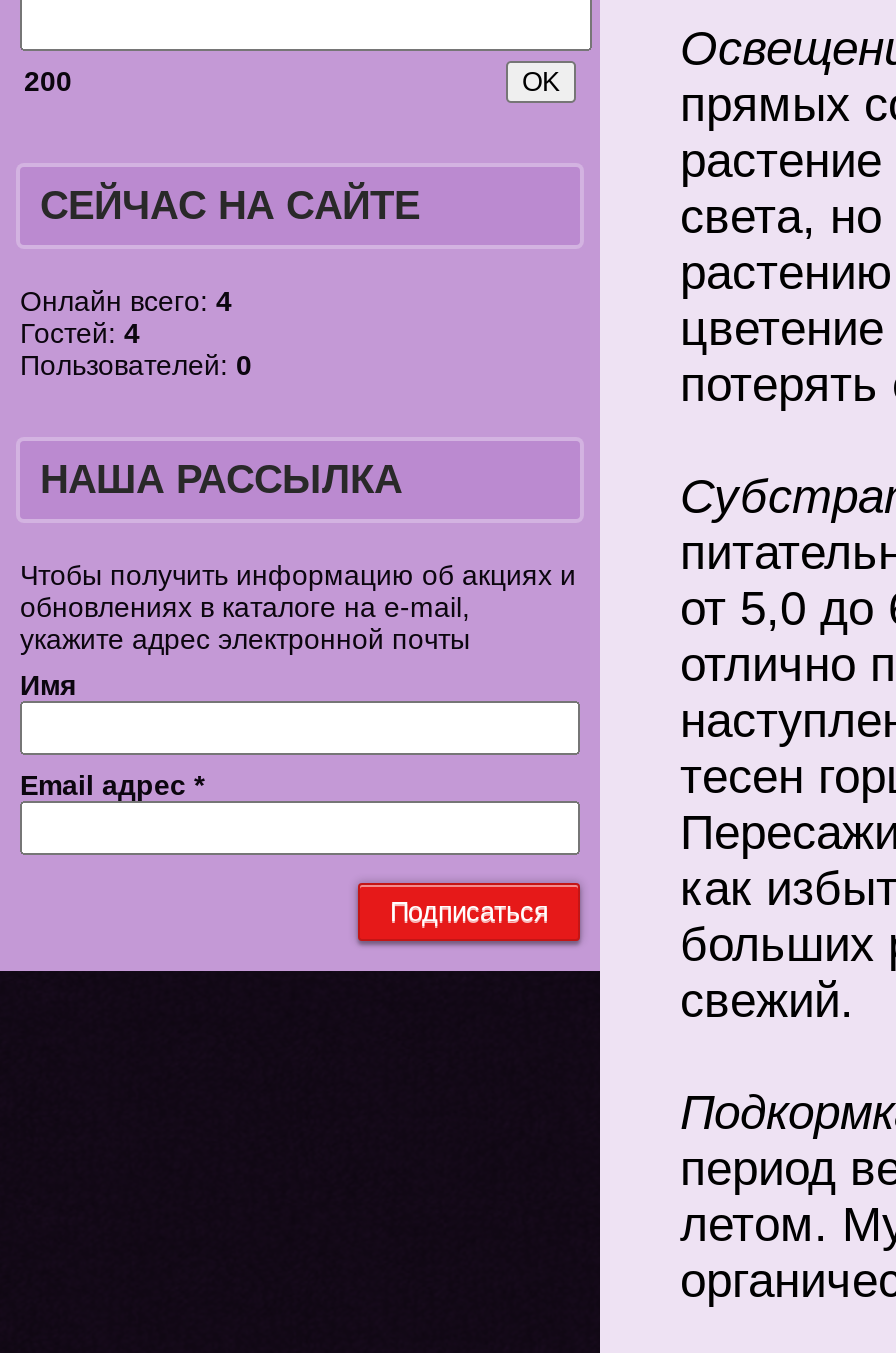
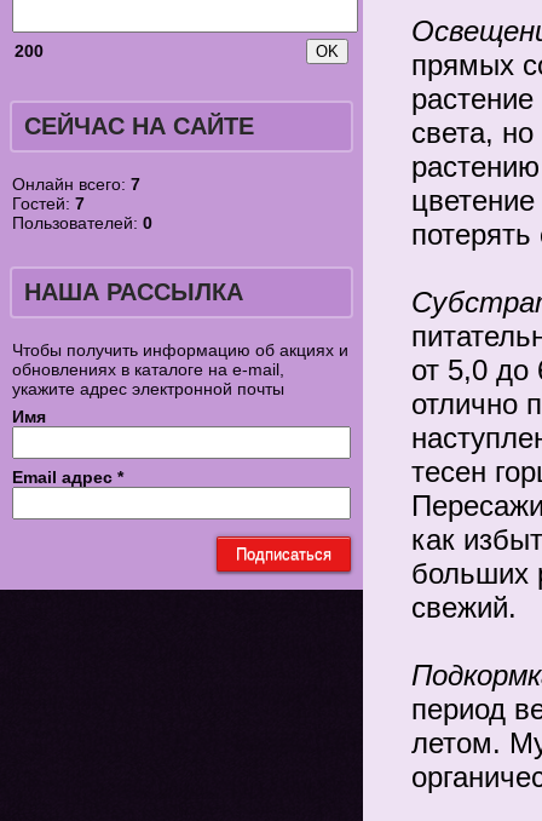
- Онлайн всего: 4
+ Онлайн всего: 7

- Гостей: 4
+ Гостей: 7
